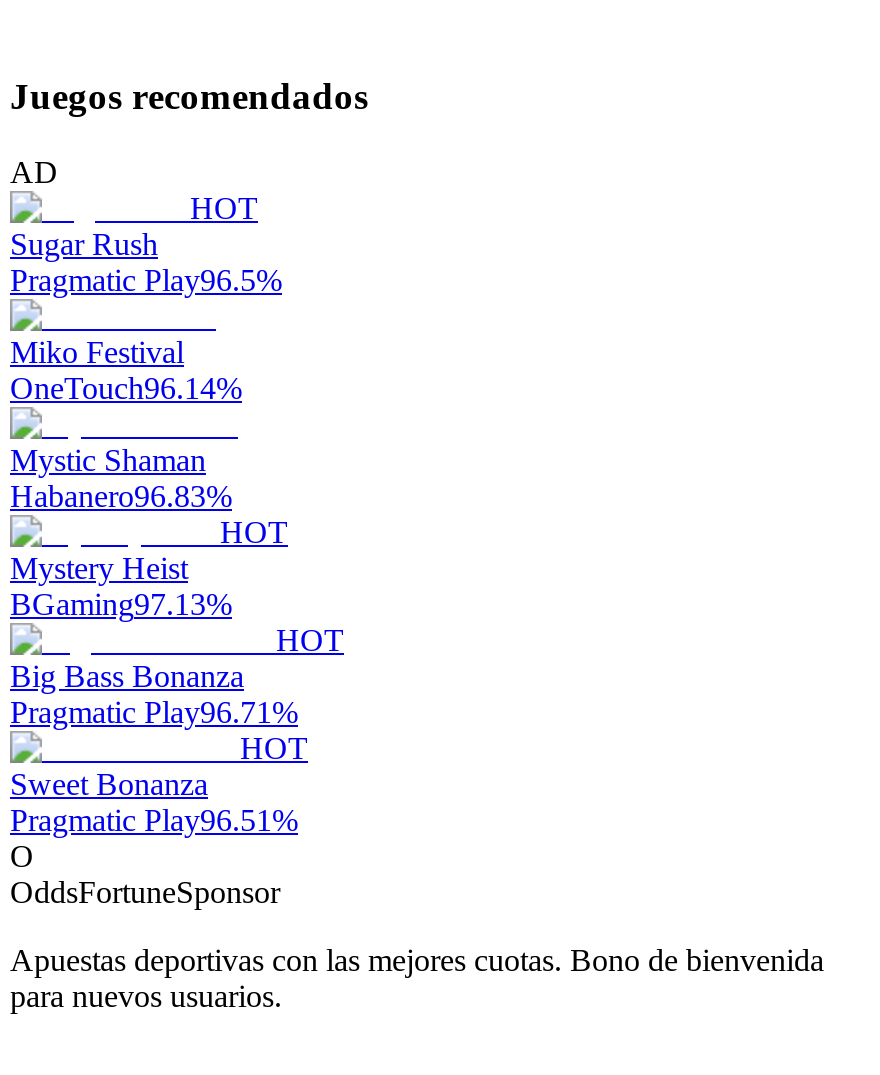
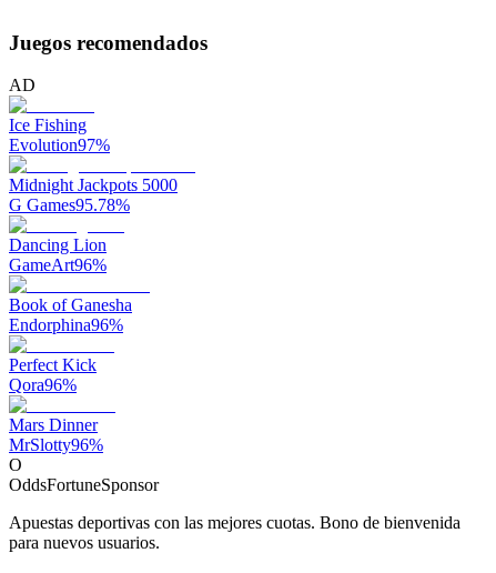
- HOT
- Sugar Rush
- Pragmatic Play96.5%
- Miko Festival
- OneTouch96.14%
- Mystic Shaman
- Habanero96.83%
- HOT
- Mystery Heist
- BGaming97.13%
- HOT
- Big Bass Bonanza
- Pragmatic Play96.71%
- HOT
- Sweet Bonanza
- Pragmatic Play96.51%
+ Ice Fishing
+ Evolution97%
+ Midnight Jackpots 5000
+ G Games95.78%
+ Dancing Lion
+ GameArt96%
+ Book of Ganesha
+ Endorphina96%
+ Perfect Kick
+ Qora96%
+ Mars Dinner
+ MrSlotty96%
